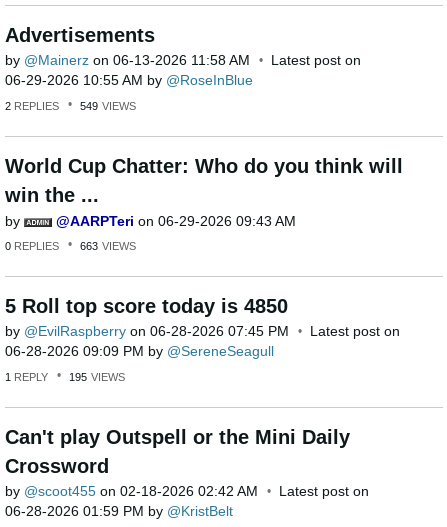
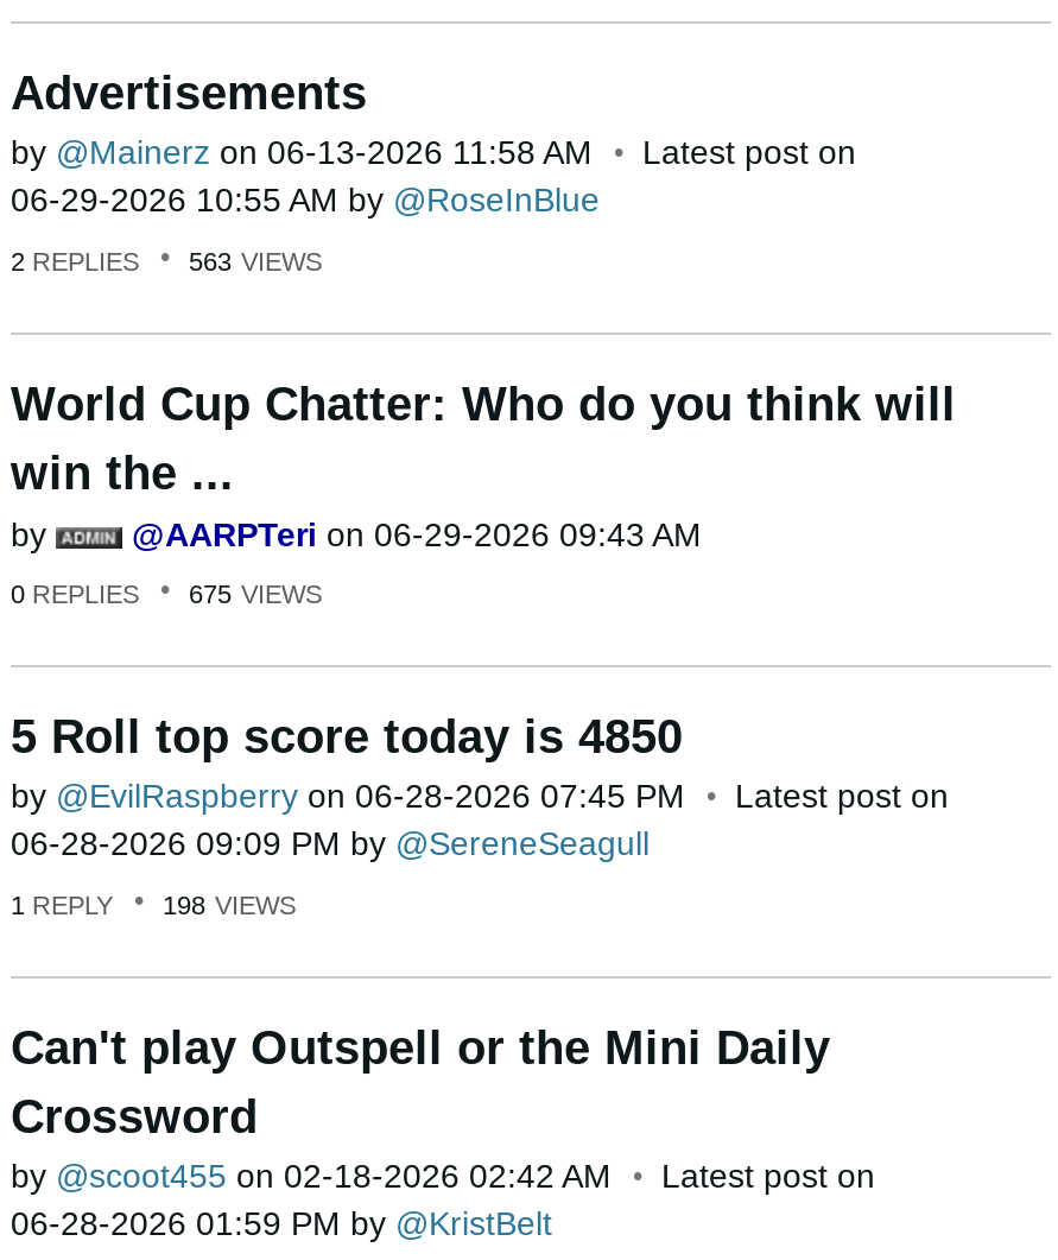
- 2 REPLIES 549 VIEWS
+ 2 REPLIES 563 VIEWS

- 0 REPLIES 663 VIEWS
+ 0 REPLIES 675 VIEWS

- 1 REPLY 195 VIEWS
+ 1 REPLY 198 VIEWS
